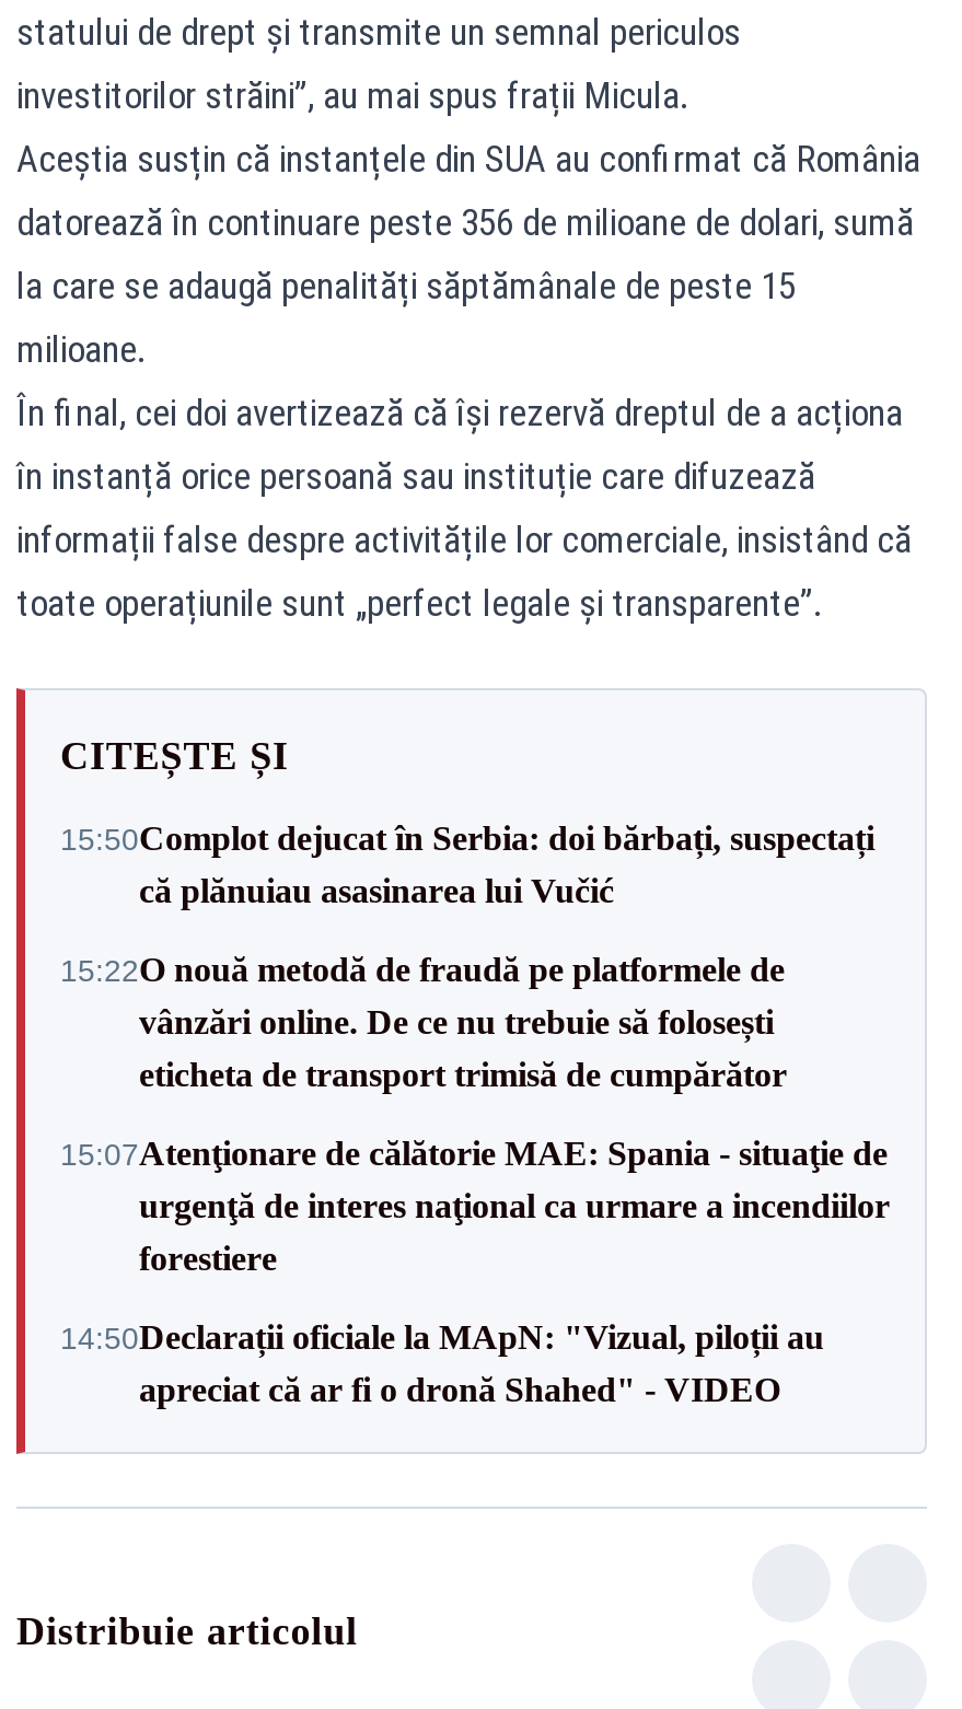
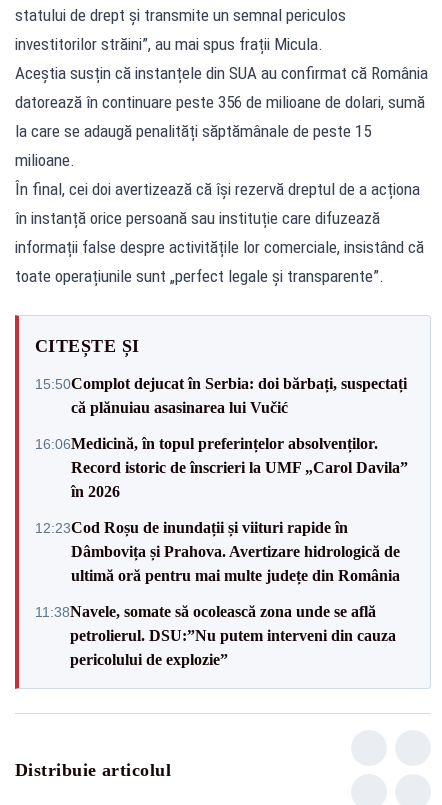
- 15:22O nouă metodă de fraudă pe platformele de
- vânzări online. De ce nu trebuie să folosești
- eticheta de transport trimisă de cumpărător
+ 16:06Medicină, în topul preferințelor absolvenților.
+ Record istoric de înscrieri la UMF „Carol Davila”
+ în 2026

- 15:07Atenţionare de călătorie MAE: Spania - situaţie de
- urgenţă de interes naţional ca urmare a incendiilor
- forestiere
+ 12:23Cod Roșu de inundații și viituri rapide în
+ Dâmbovița și Prahova. Avertizare hidrologică de
+ ultimă oră pentru mai multe județe din România

- 14:50Declarații oficiale la MApN: "Vizual, piloții au
- apreciat că ar fi o dronă Shahed" - VIDEO
+ 11:38Navele, somate să ocolească zona unde se află
+ petrolierul. DSU:”Nu putem interveni din cauza
+ pericolului de explozie”
